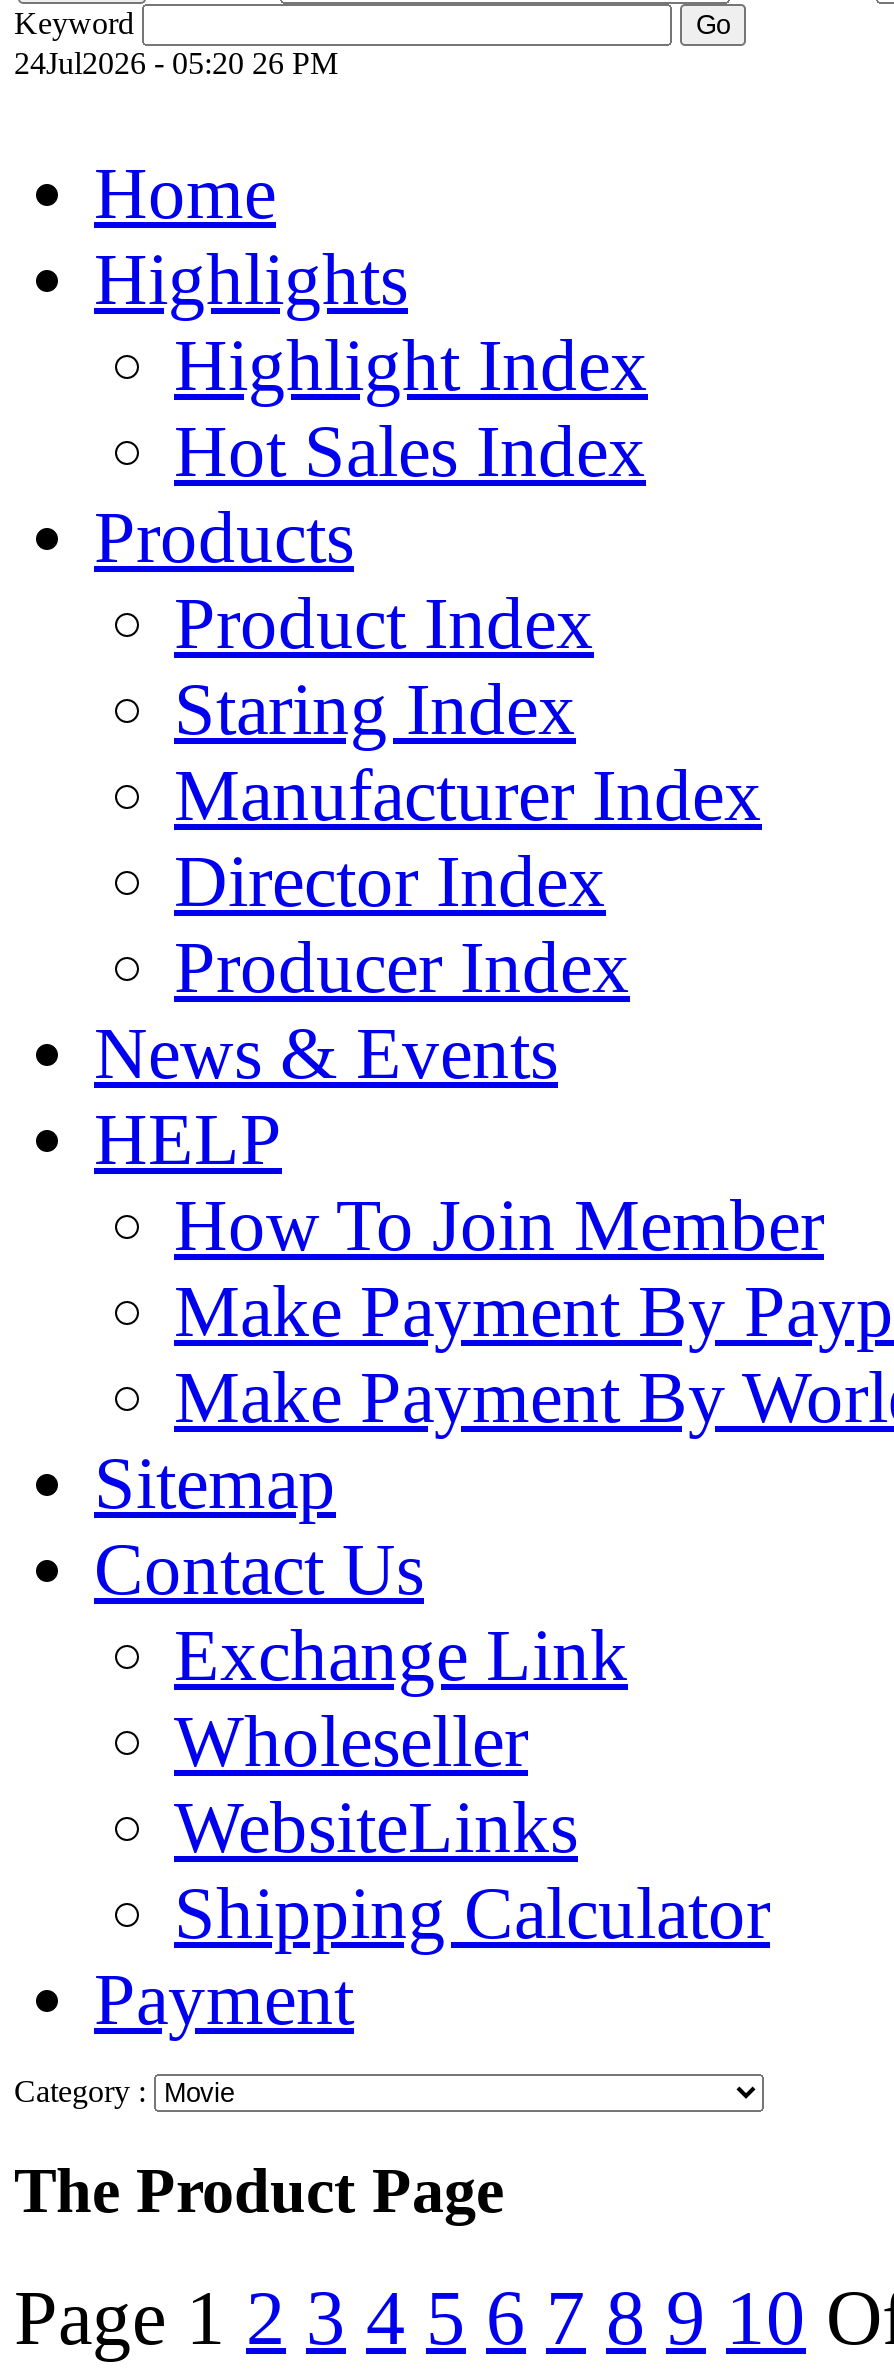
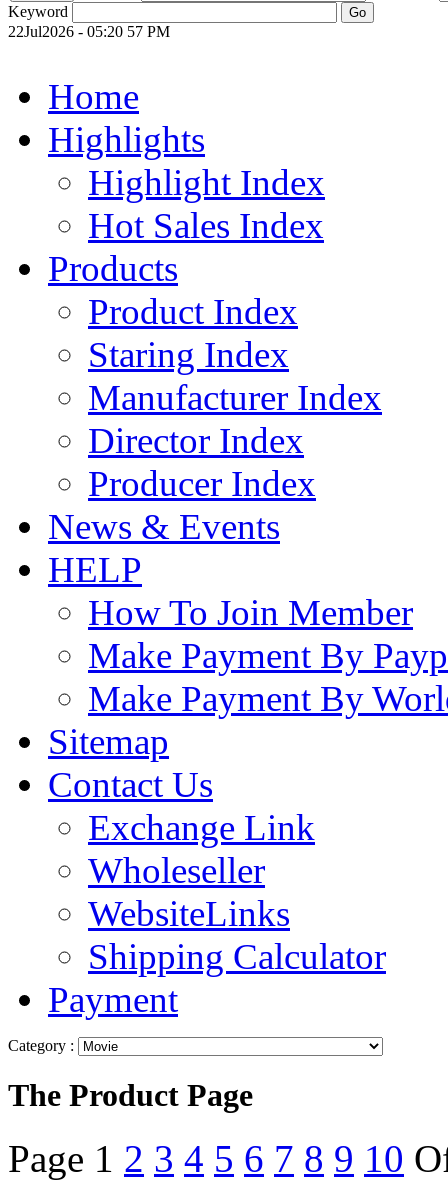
- 24Jul2026 - 05:20 26 PM
+ 22Jul2026 - 05:20 57 PM
